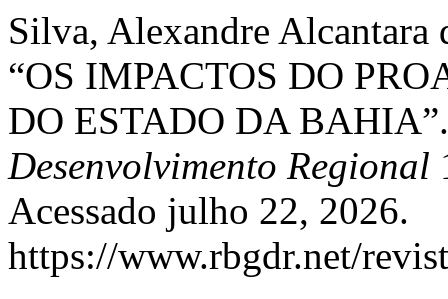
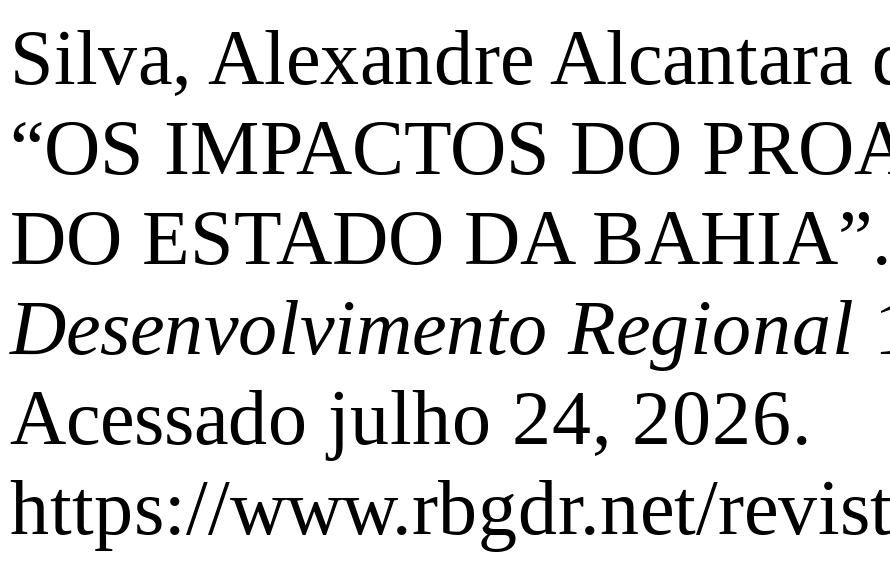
- Acessado julho 22, 2026.
+ Acessado julho 24, 2026.
